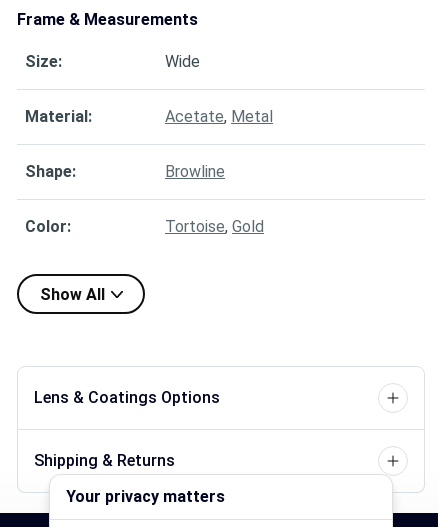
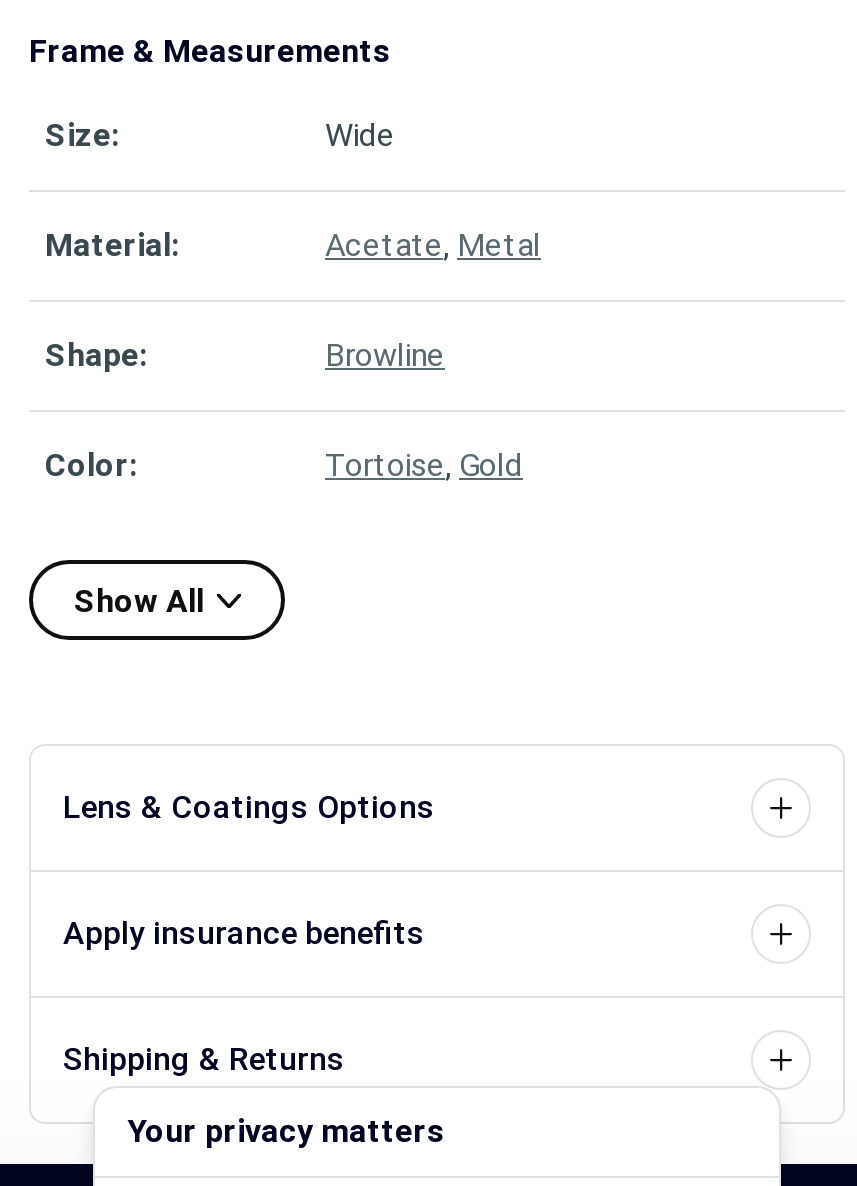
+ Apply insurance benefits
